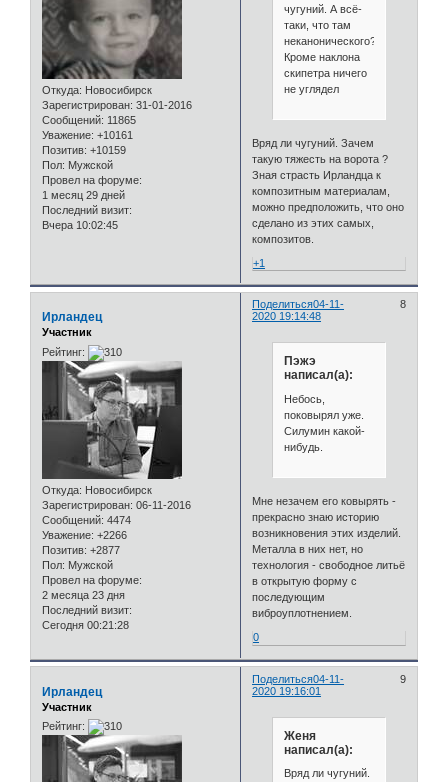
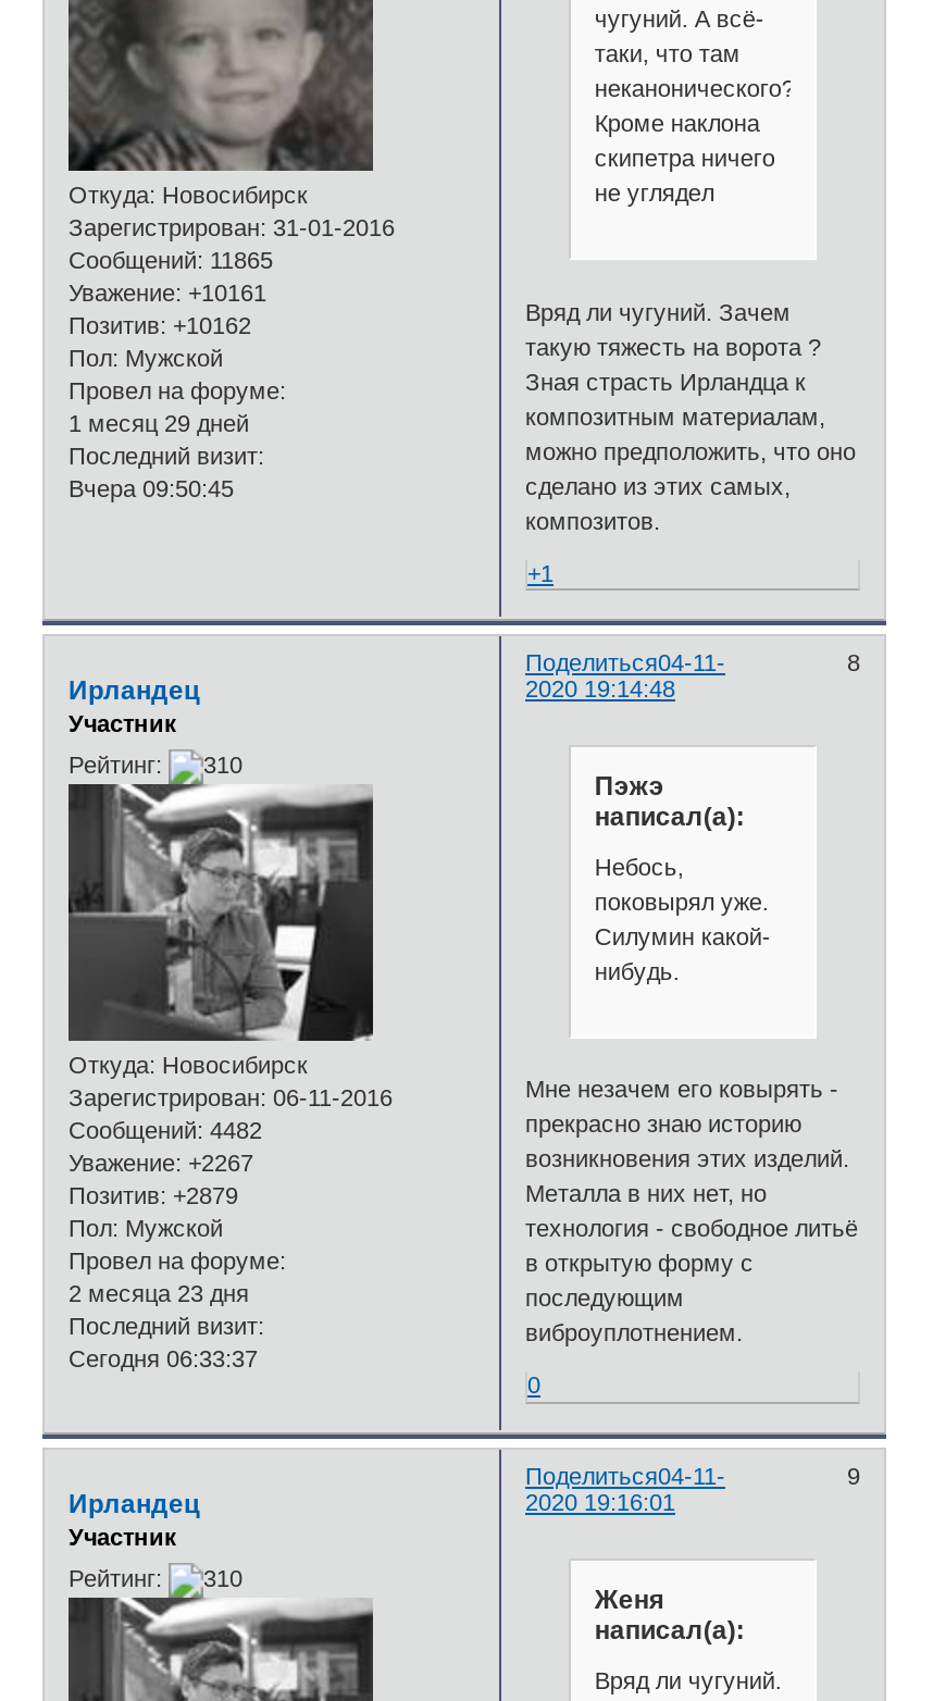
- Позитив: +10159
+ Позитив: +10162

- Вчера 10:02:45
+ Вчера 09:50:45

- Сообщений: 4474
+ Сообщений: 4482

- Уважение: +2266
+ Уважение: +2267

- Позитив: +2877
+ Позитив: +2879

- Сегодня 00:21:28
+ Сегодня 06:33:37
